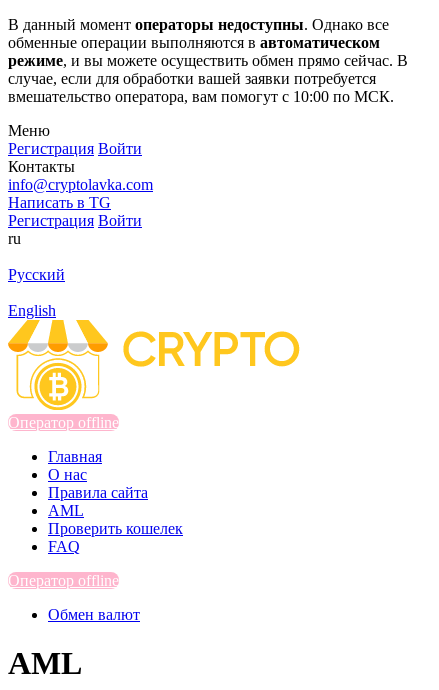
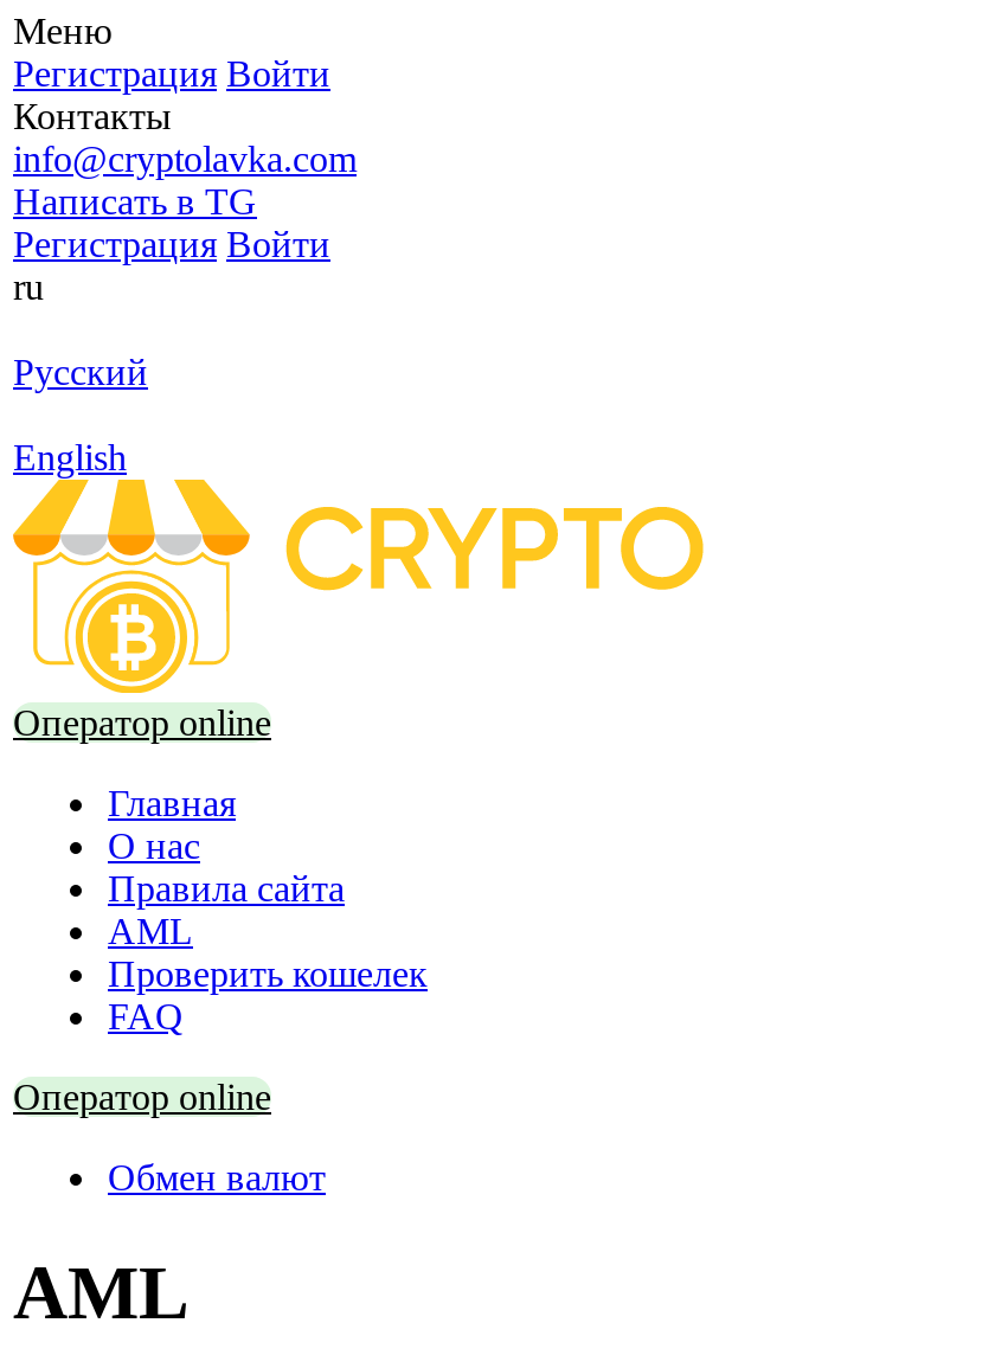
- В данный момент операторы недоступны. Однако все
- обменные операции выполняются в автоматическом
- режиме, и вы можете осуществить обмен прямо сейчас. В
- случае, если для обработки вашей заявки потребуется
- вмешательство оператора, вам помогут с 10:00 по МСК.

- Оператор offline
+ Оператор online

- Оператор offline
+ Оператор online
